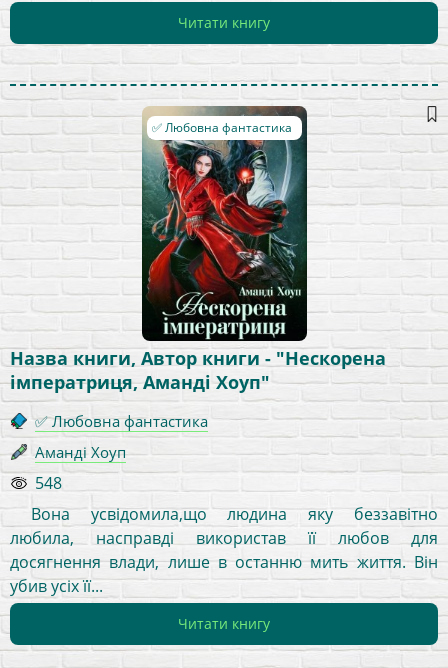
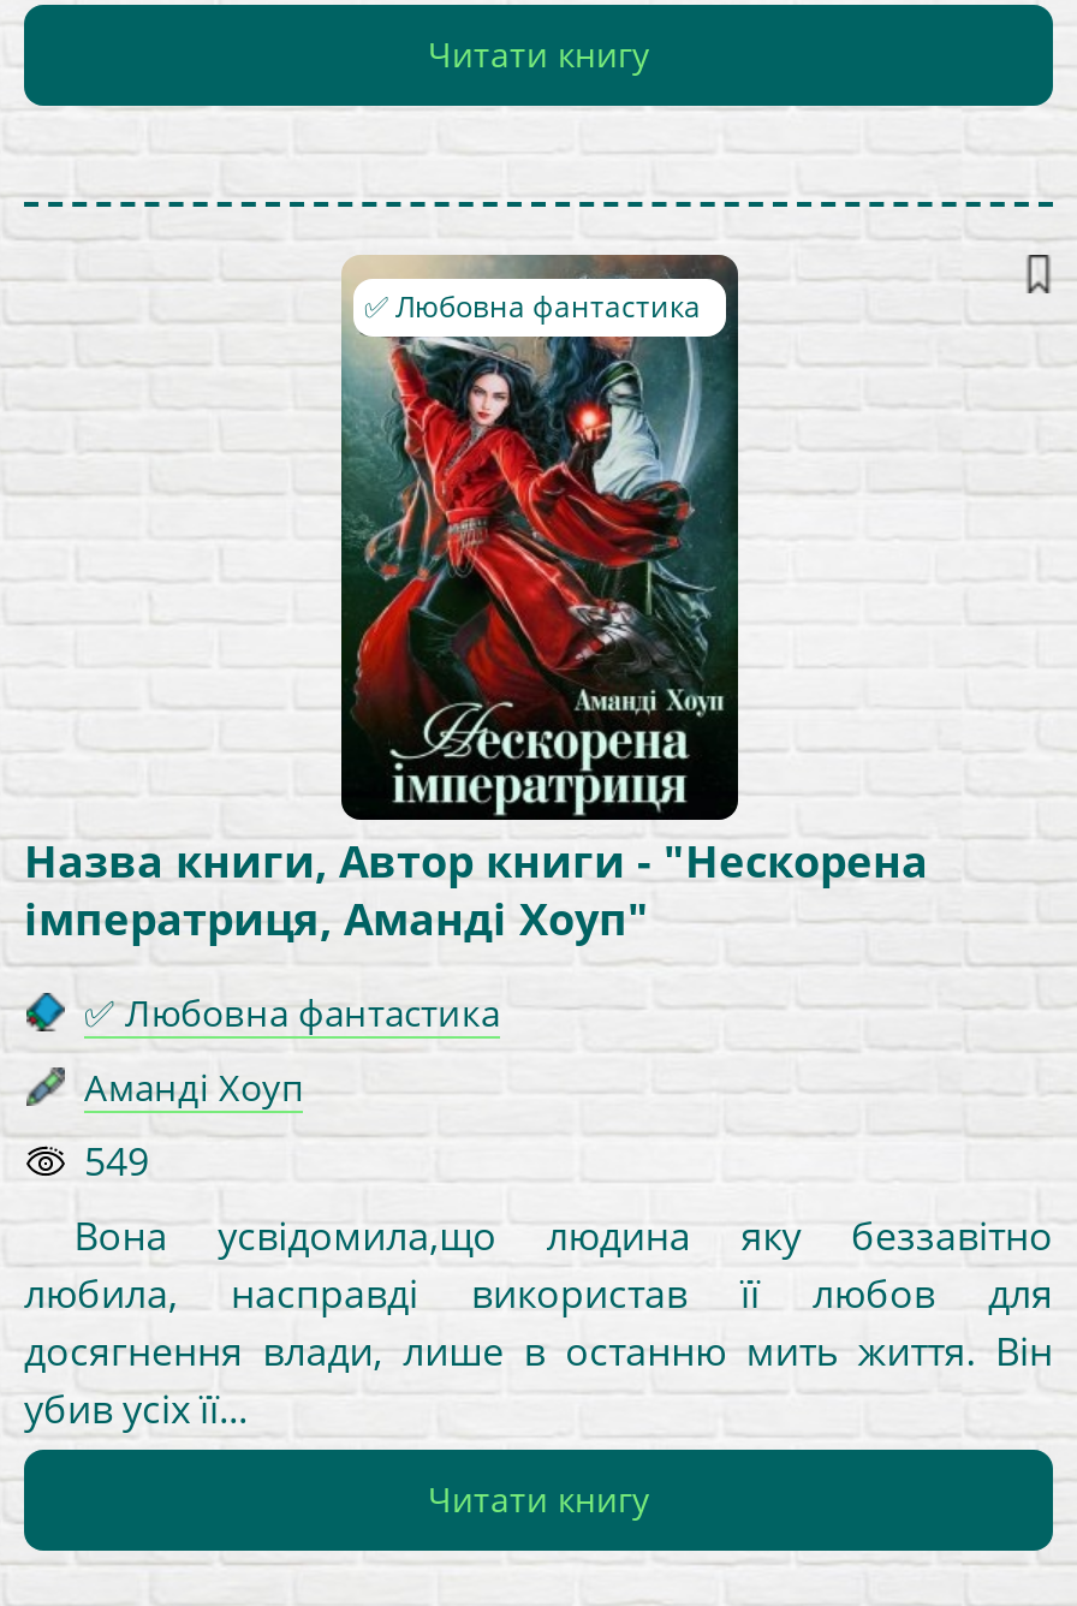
- 548
+ 549
